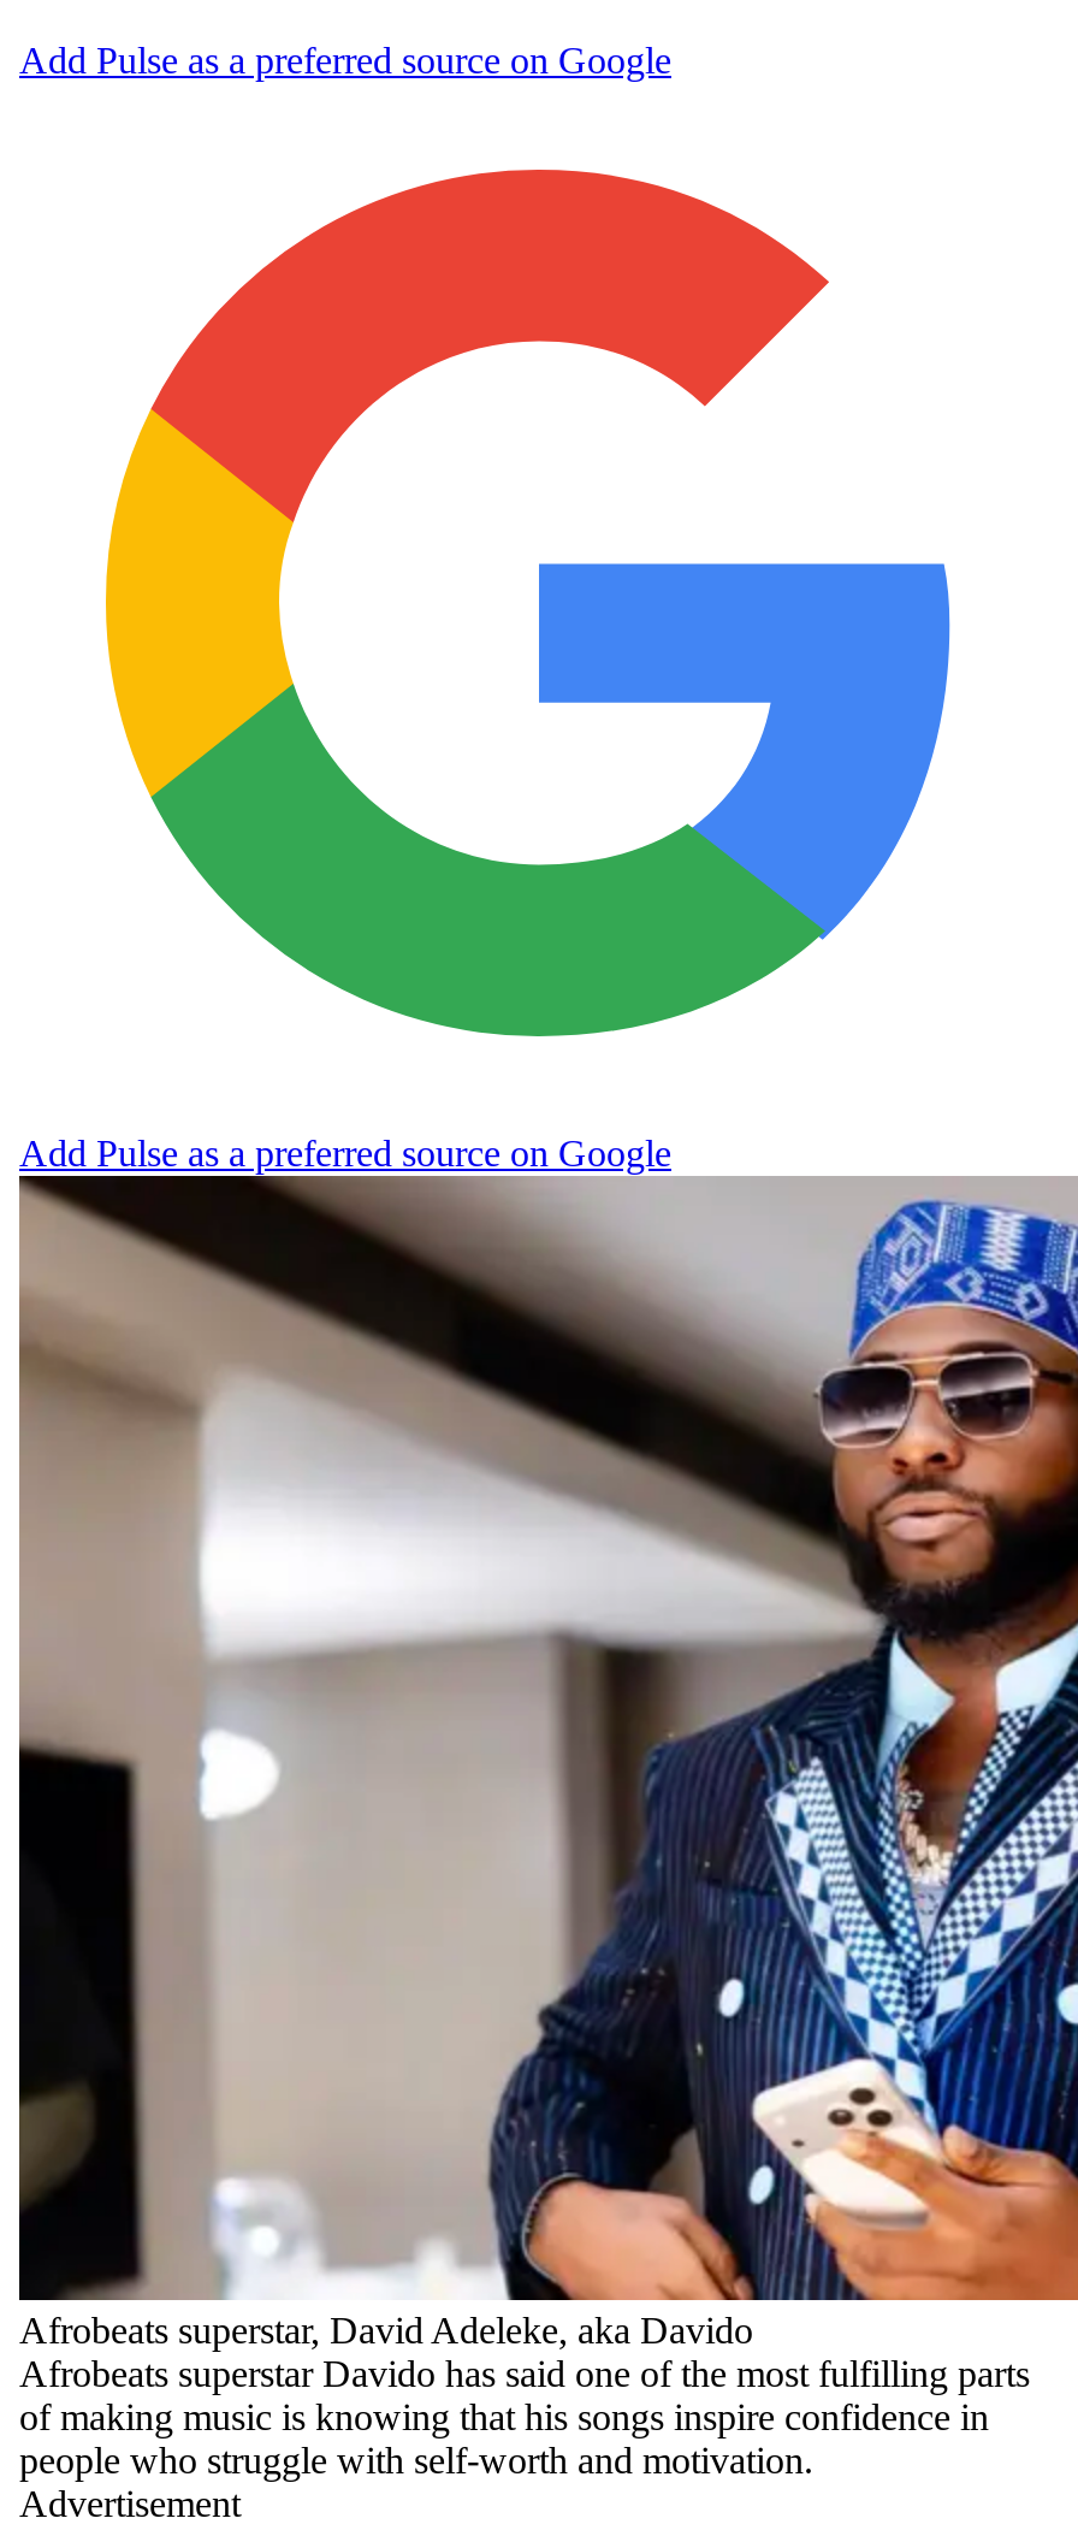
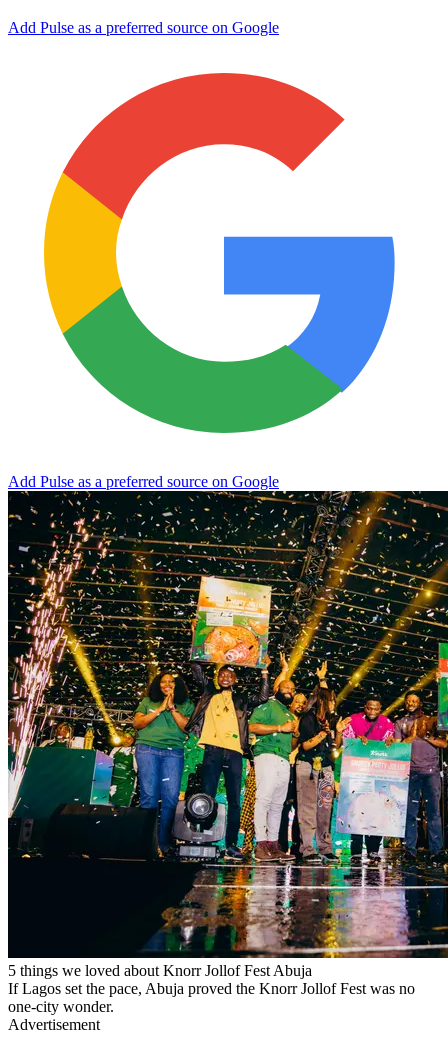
- [image]
- Afrobeats superstar, David Adeleke, aka Davido
- Afrobeats superstar Davido has said one of the most fulfilling parts
- of making music is knowing that his songs inspire confidence in
- people who struggle with self-worth and motivation.
+ [image]
+ 5 things we loved about Knorr Jollof Fest Abuja
+ If Lagos set the pace, Abuja proved the Knorr Jollof Fest was no
+ one-city wonder.
